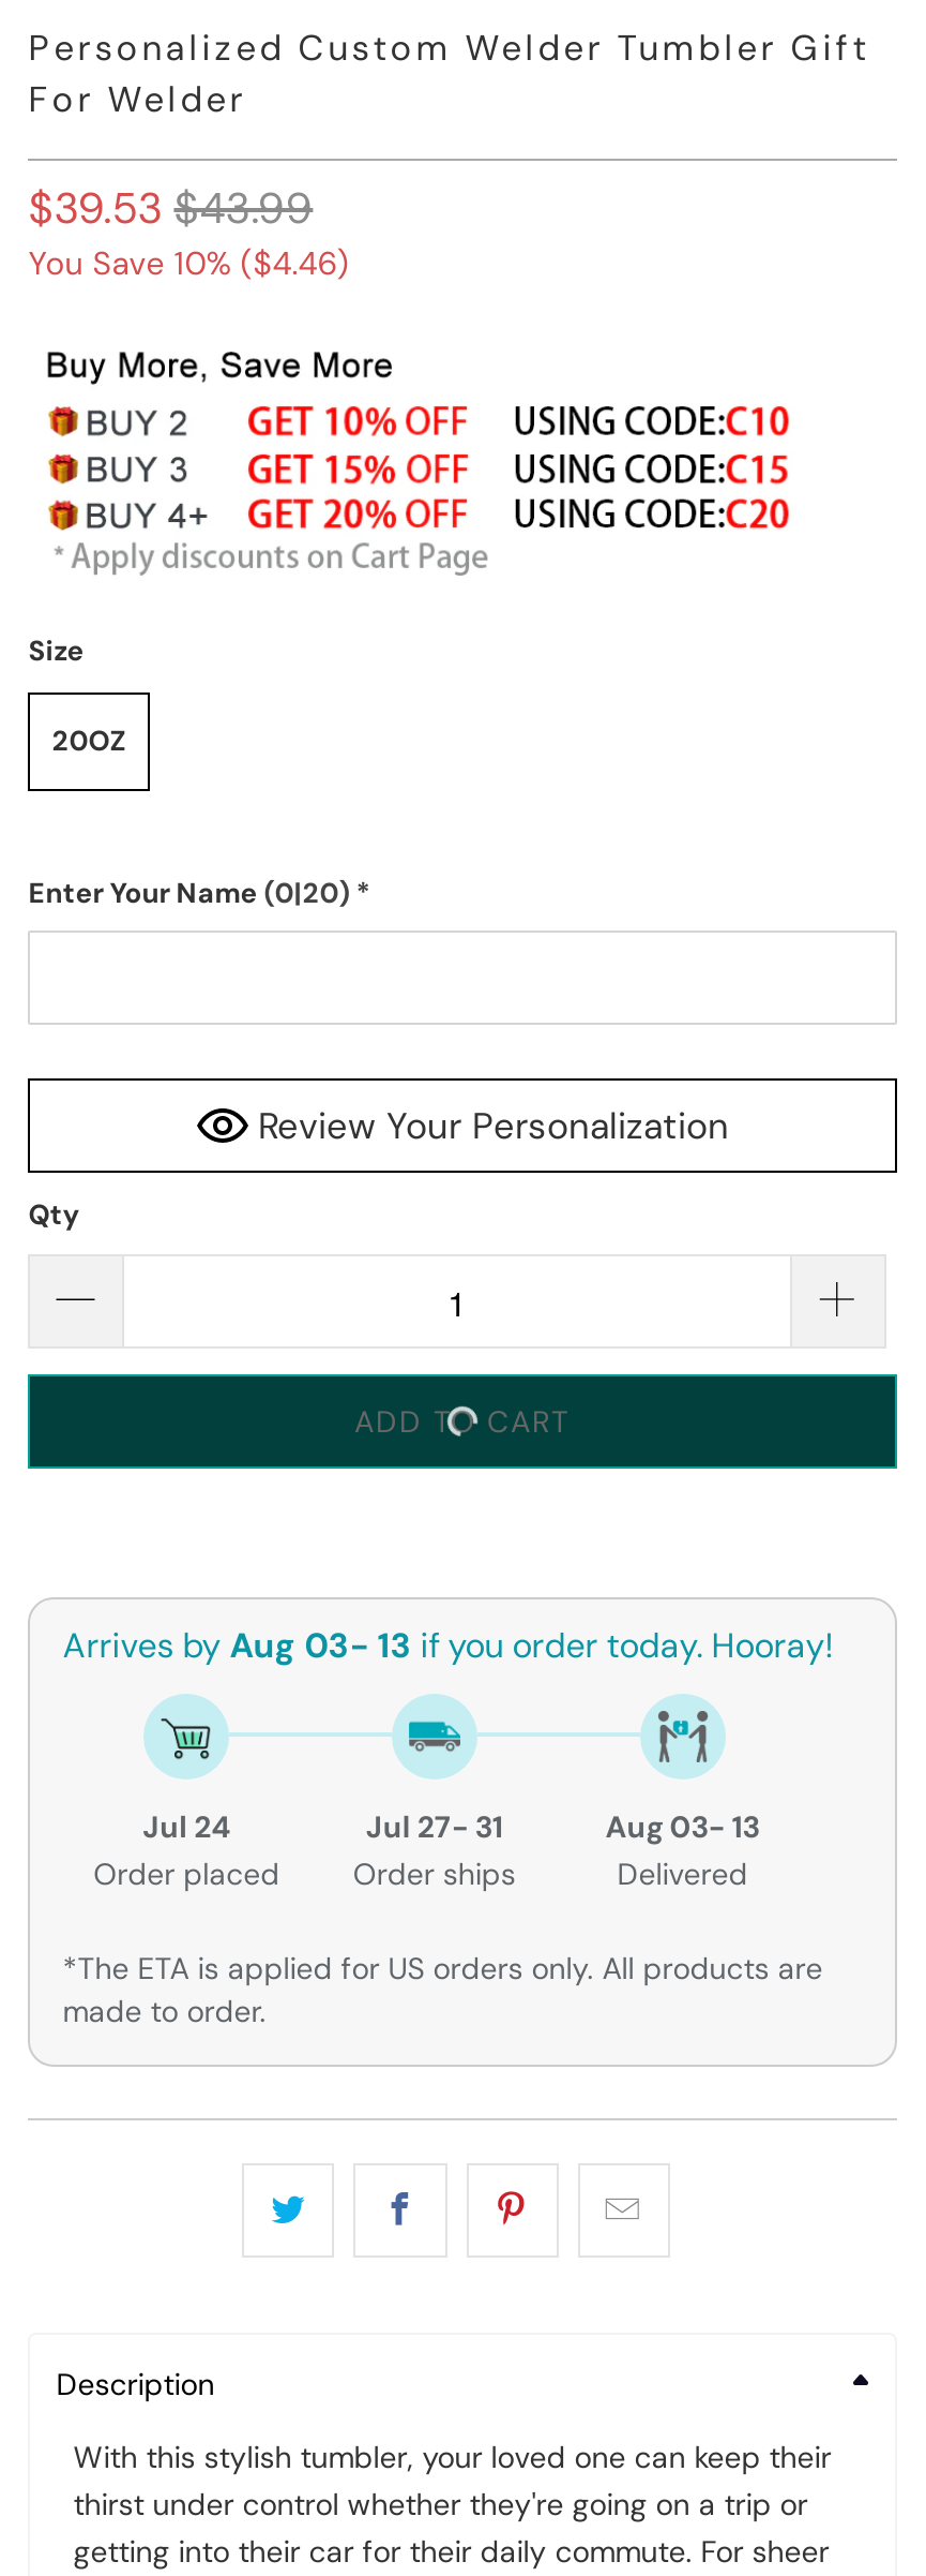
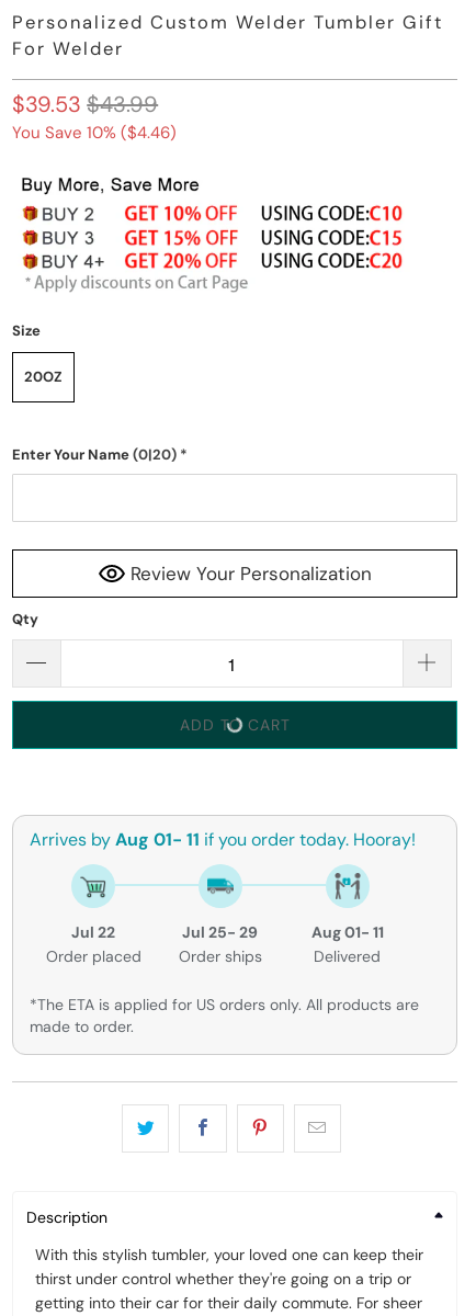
- Arrives by Aug 03- 13 if you order today. Hooray!
+ Arrives by Aug 01- 11 if you order today. Hooray!

- Jul 24
+ Jul 22

- Jul 27- 31
+ Jul 25- 29

- Aug 03- 13
+ Aug 01- 11
